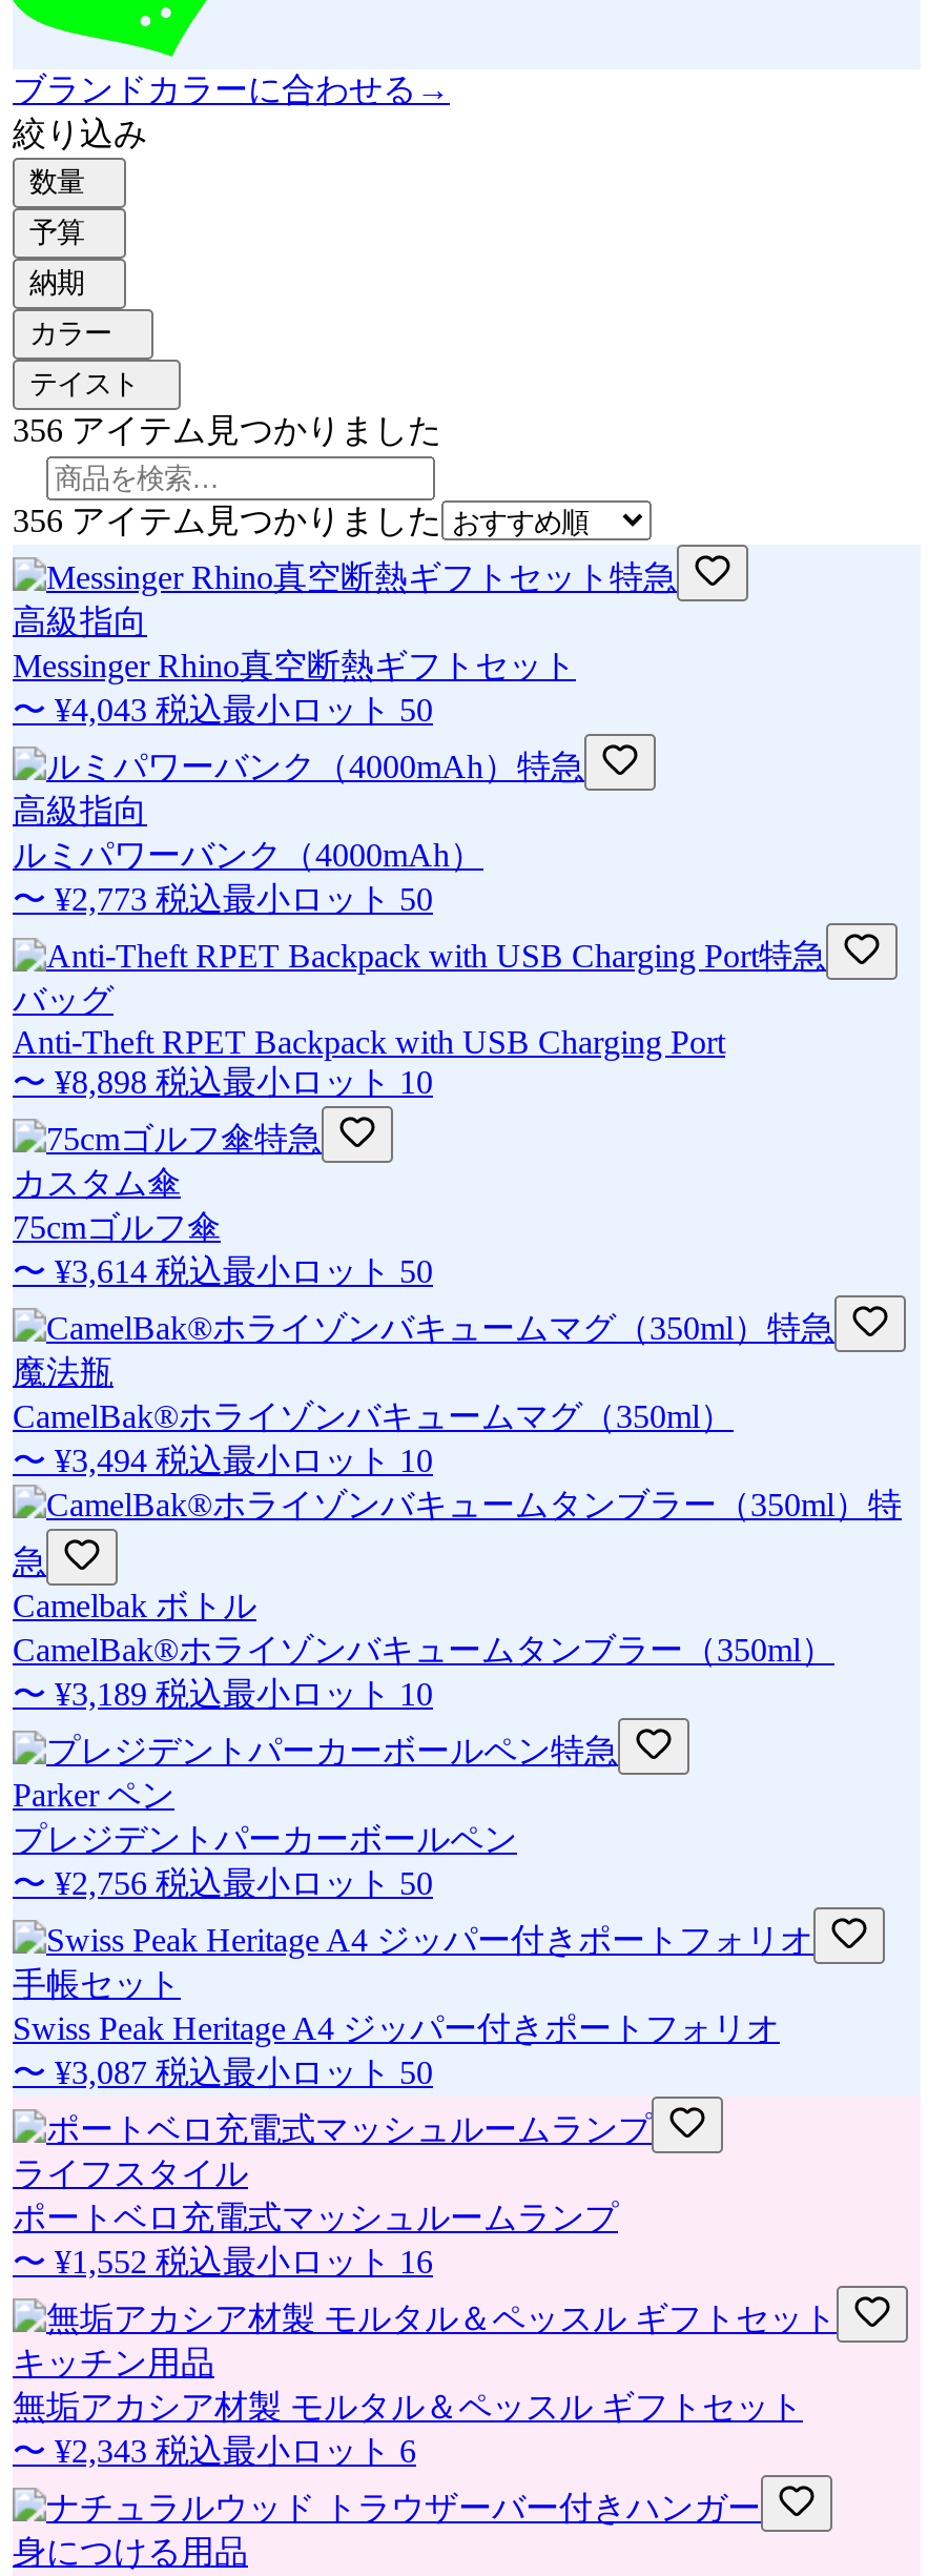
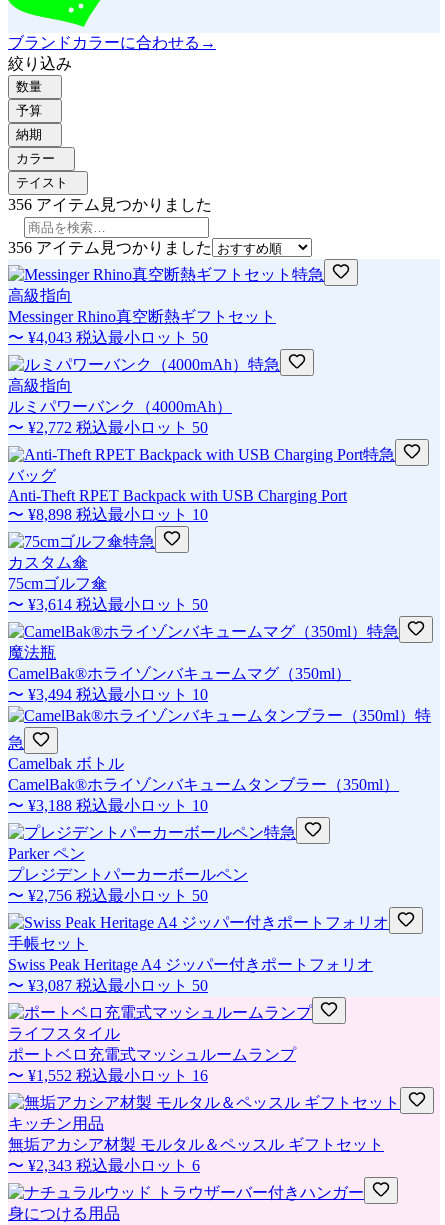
- 〜 ¥2,773 税込最小ロット 50
+ 〜 ¥2,772 税込最小ロット 50

- 〜 ¥3,189 税込最小ロット 10
+ 〜 ¥3,188 税込最小ロット 10
